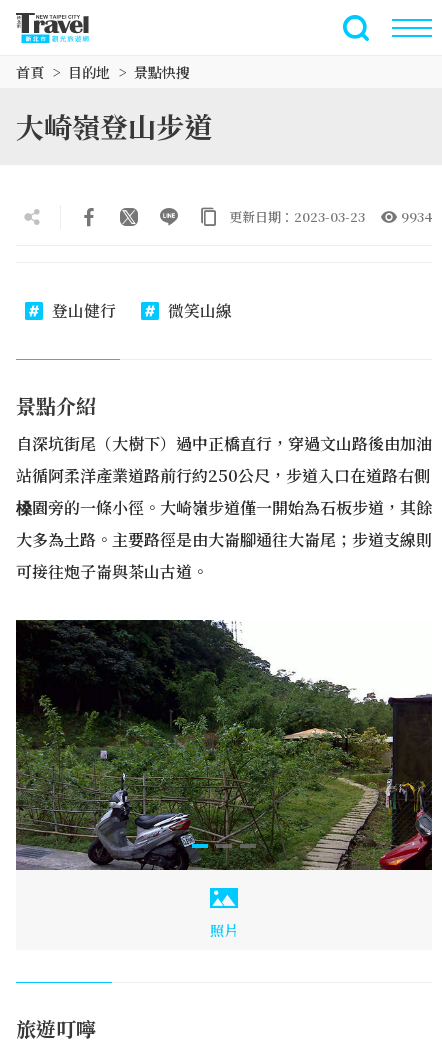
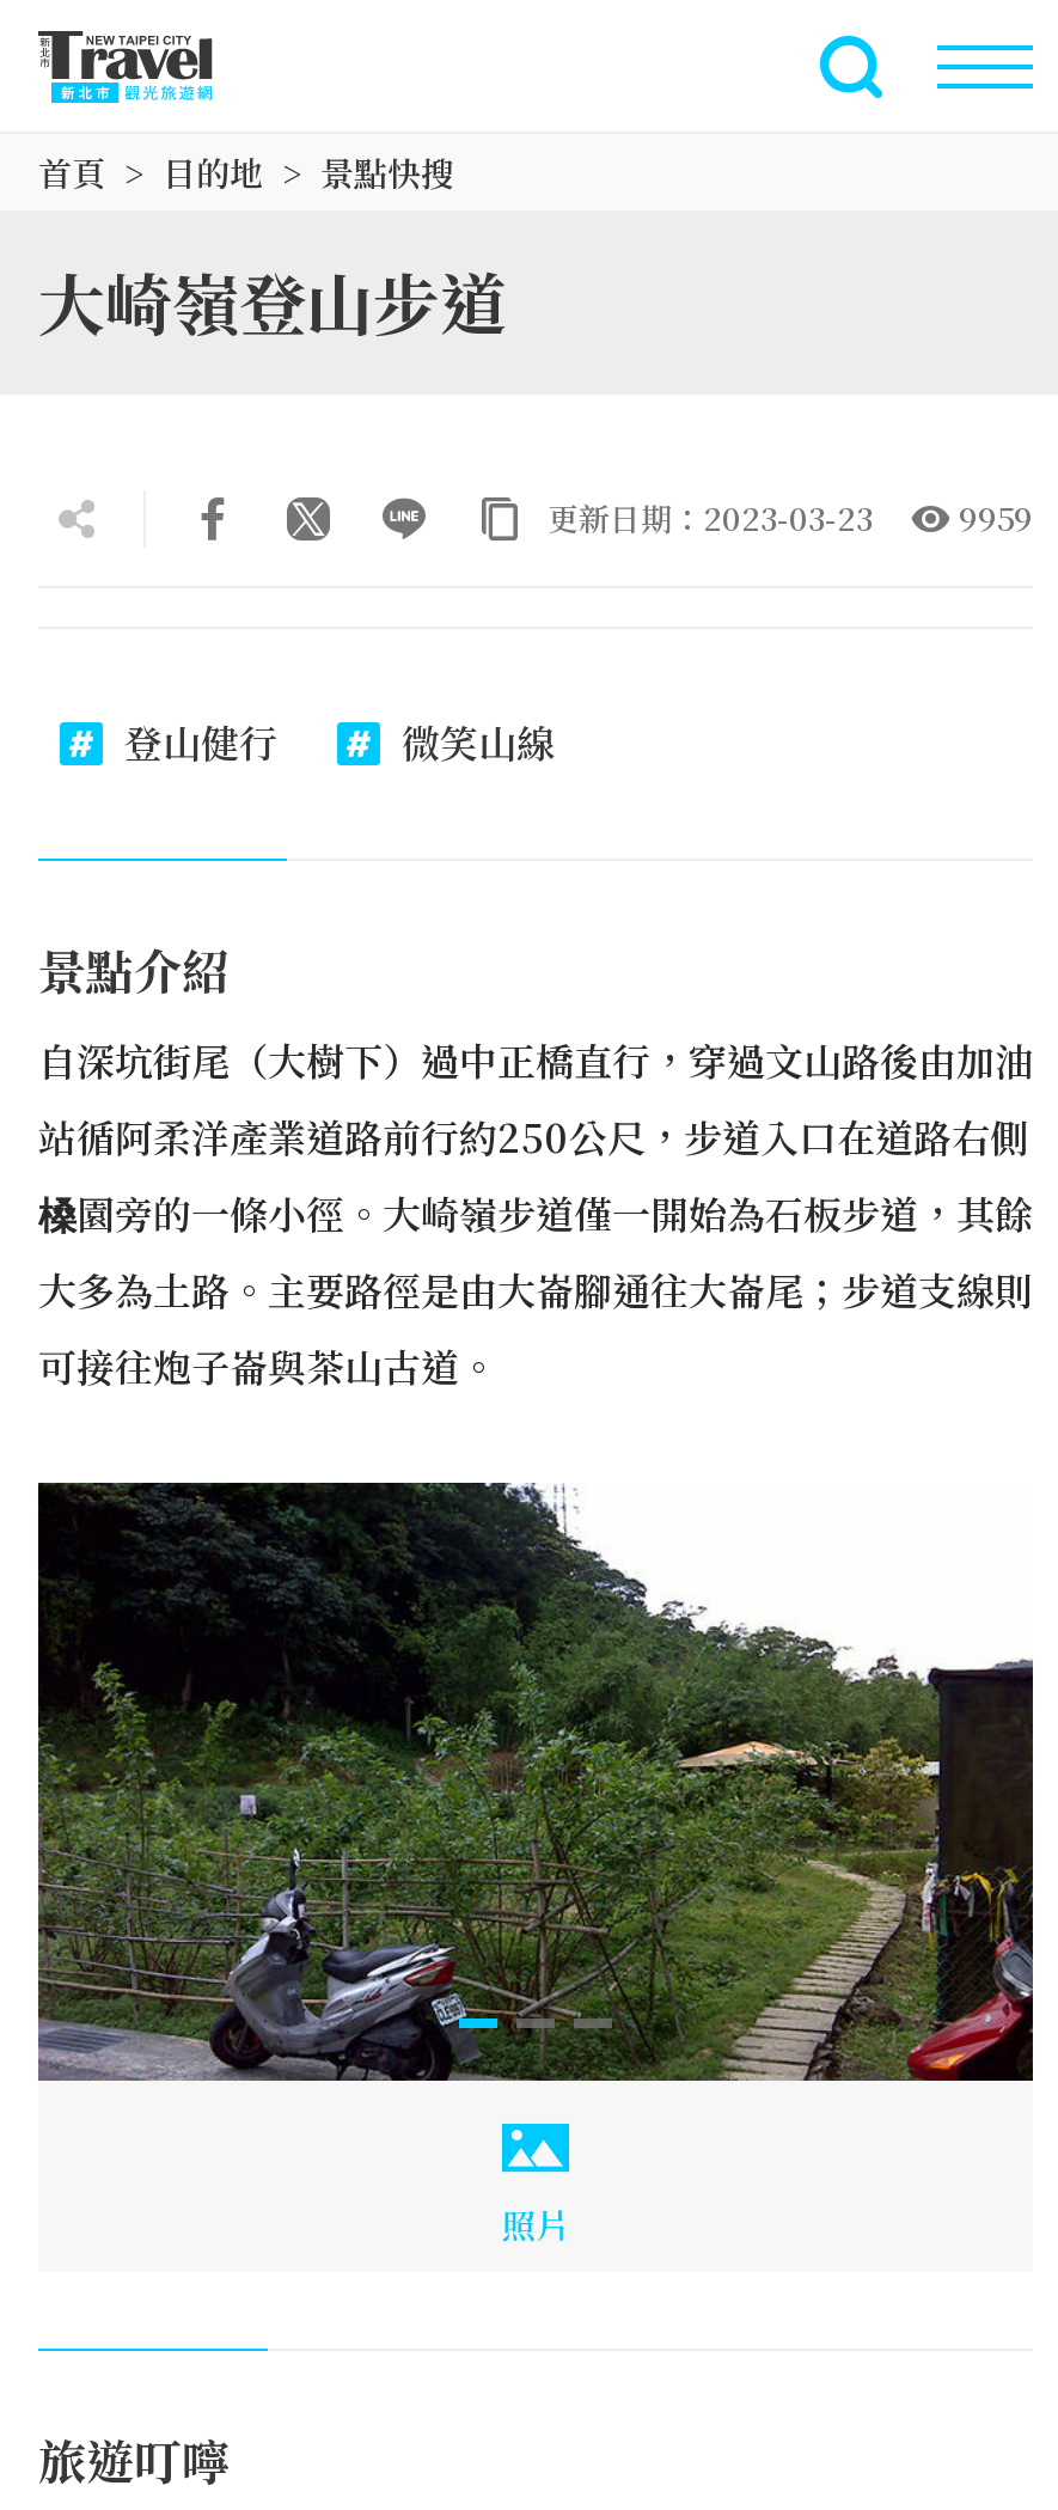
- 更新日期：2023-03-23 9934
+ 更新日期：2023-03-23 9959
